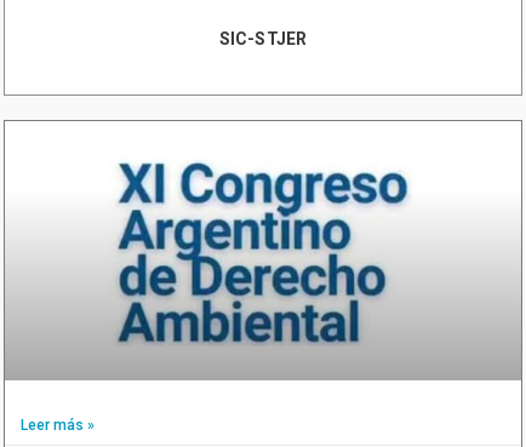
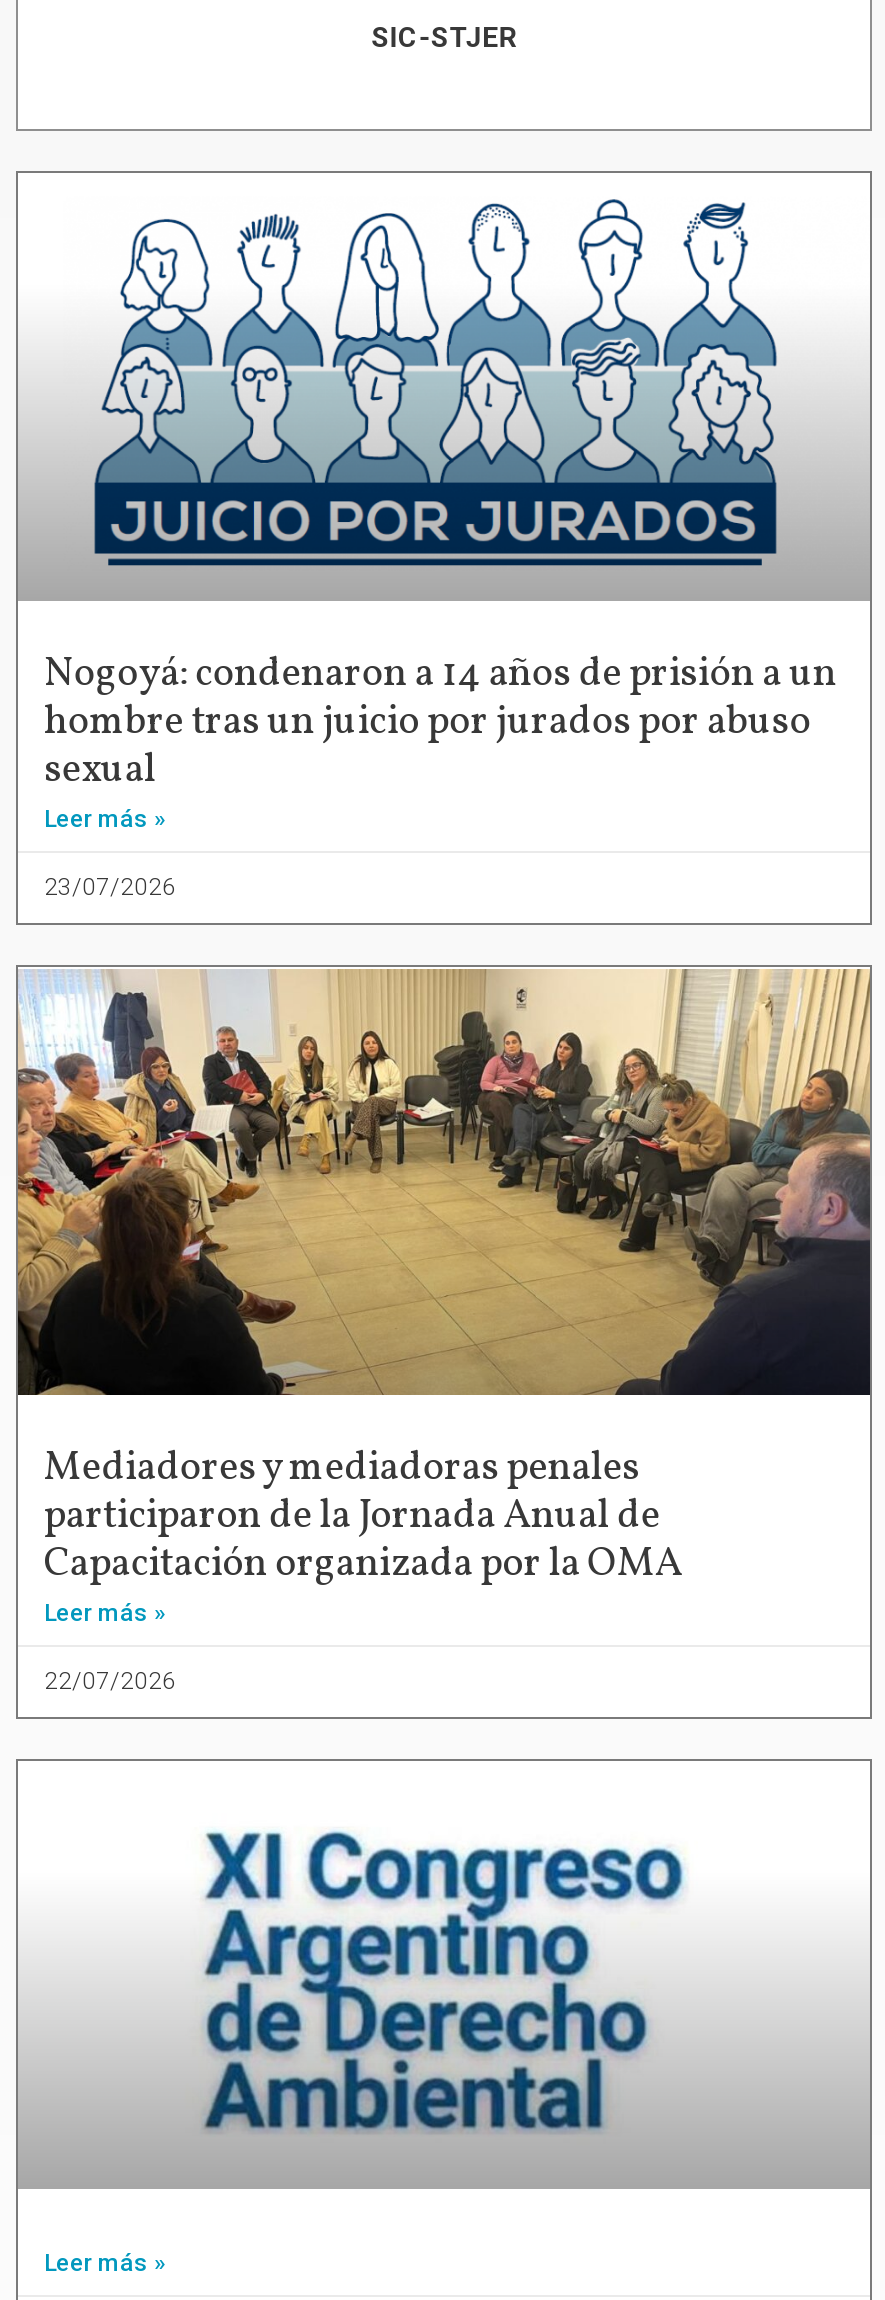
+ [image]
+ Mediadores y mediadoras penales
+ participaron de la Jornada Anual de
+ Capacitación organizada por la OMA
+ Leer más »
+ 22/07/2026

+ Nogoyá: condenaron a 14 años de prisión a un
+ hombre tras un juicio por jurados por abuso
+ sexual
+ Leer más »
+ 23/07/2026

+ [image]
